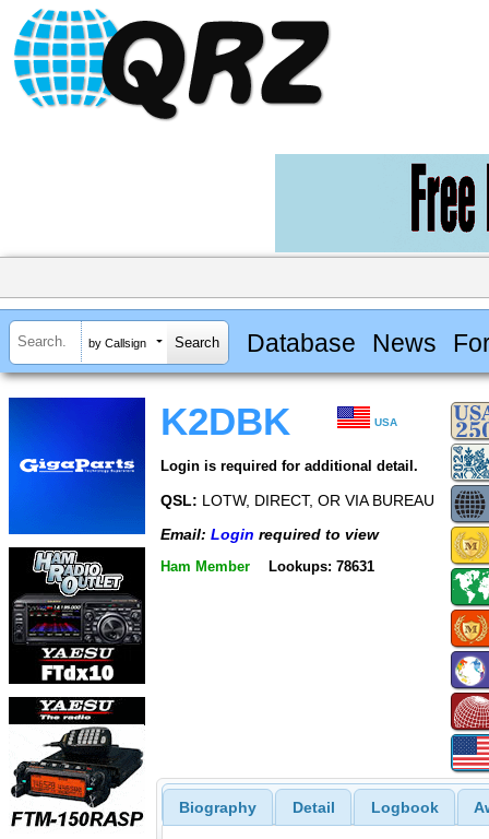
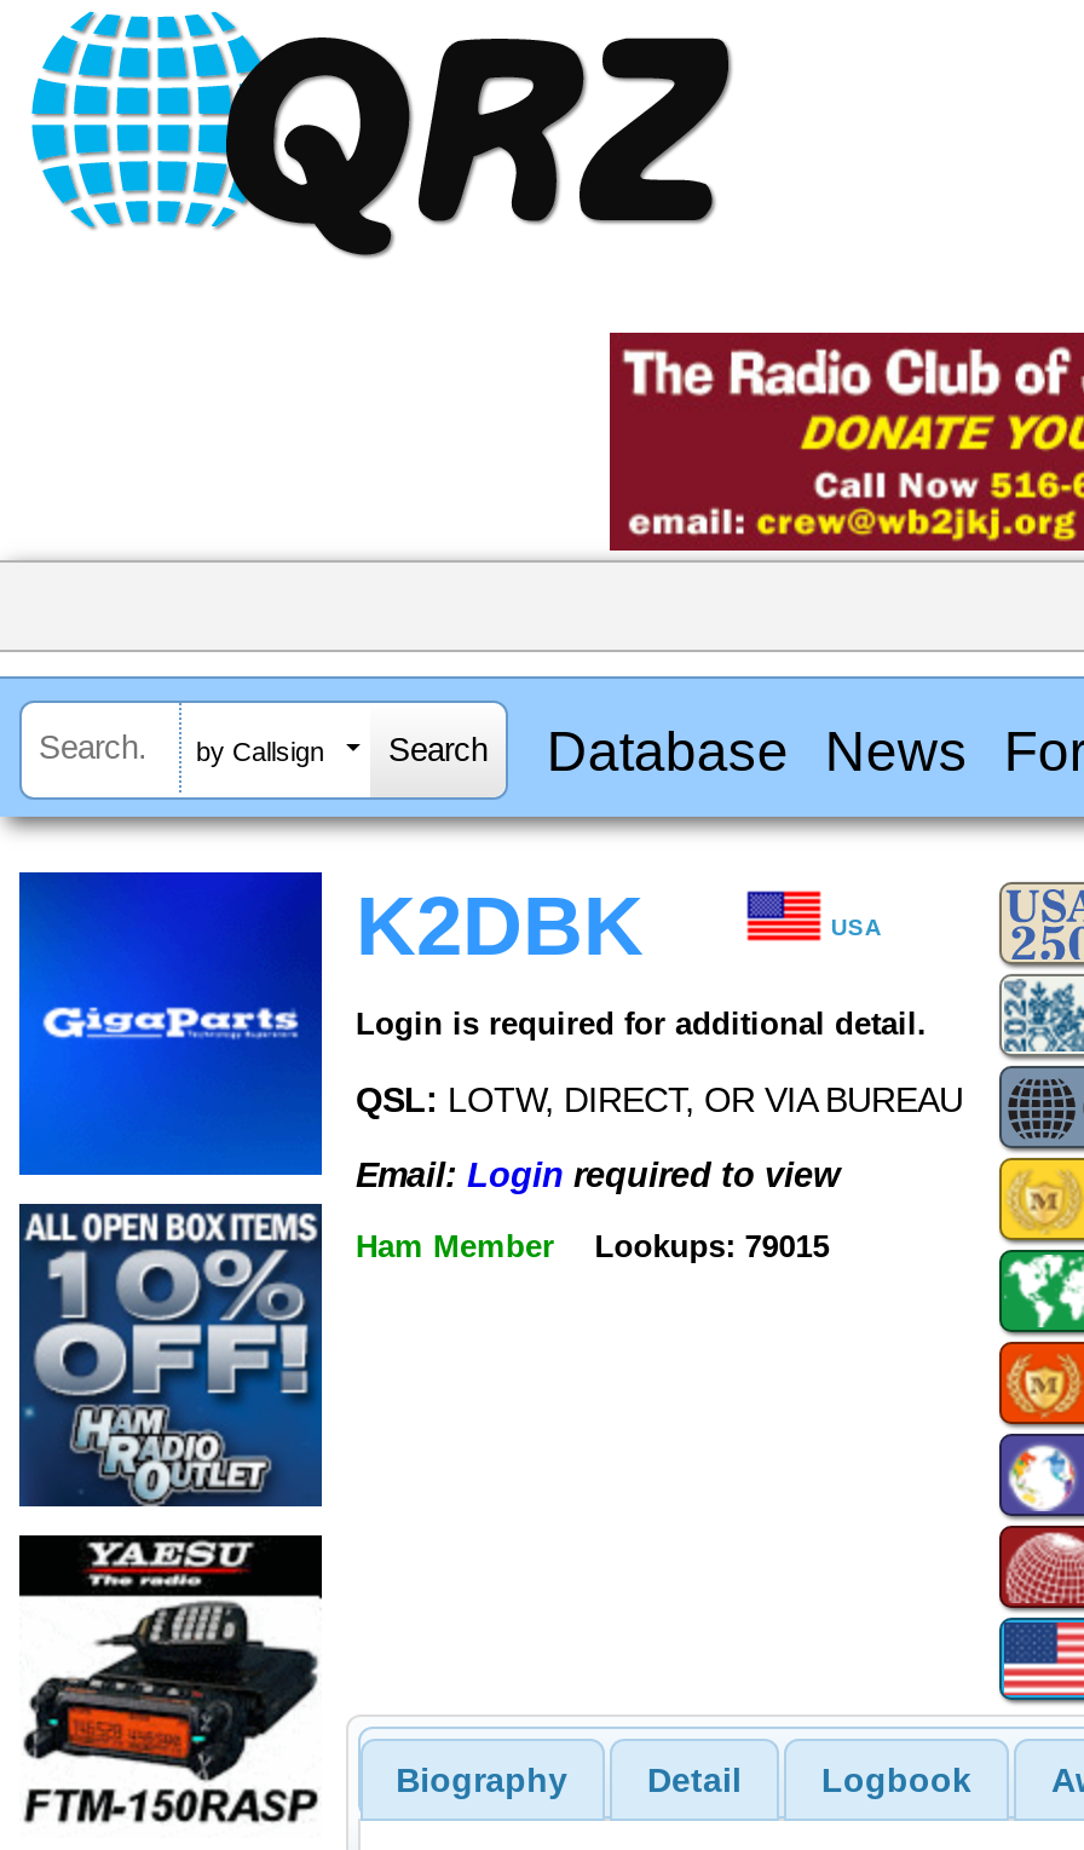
- [image]
+ [image]

- [image]
- Ham Member Lookups: 78631
+ [image]
+ Ham Member Lookups: 79015
